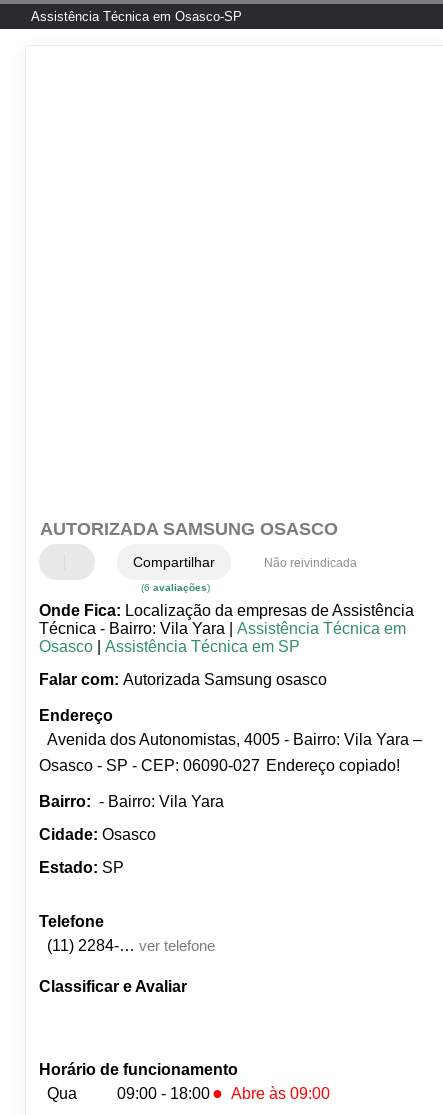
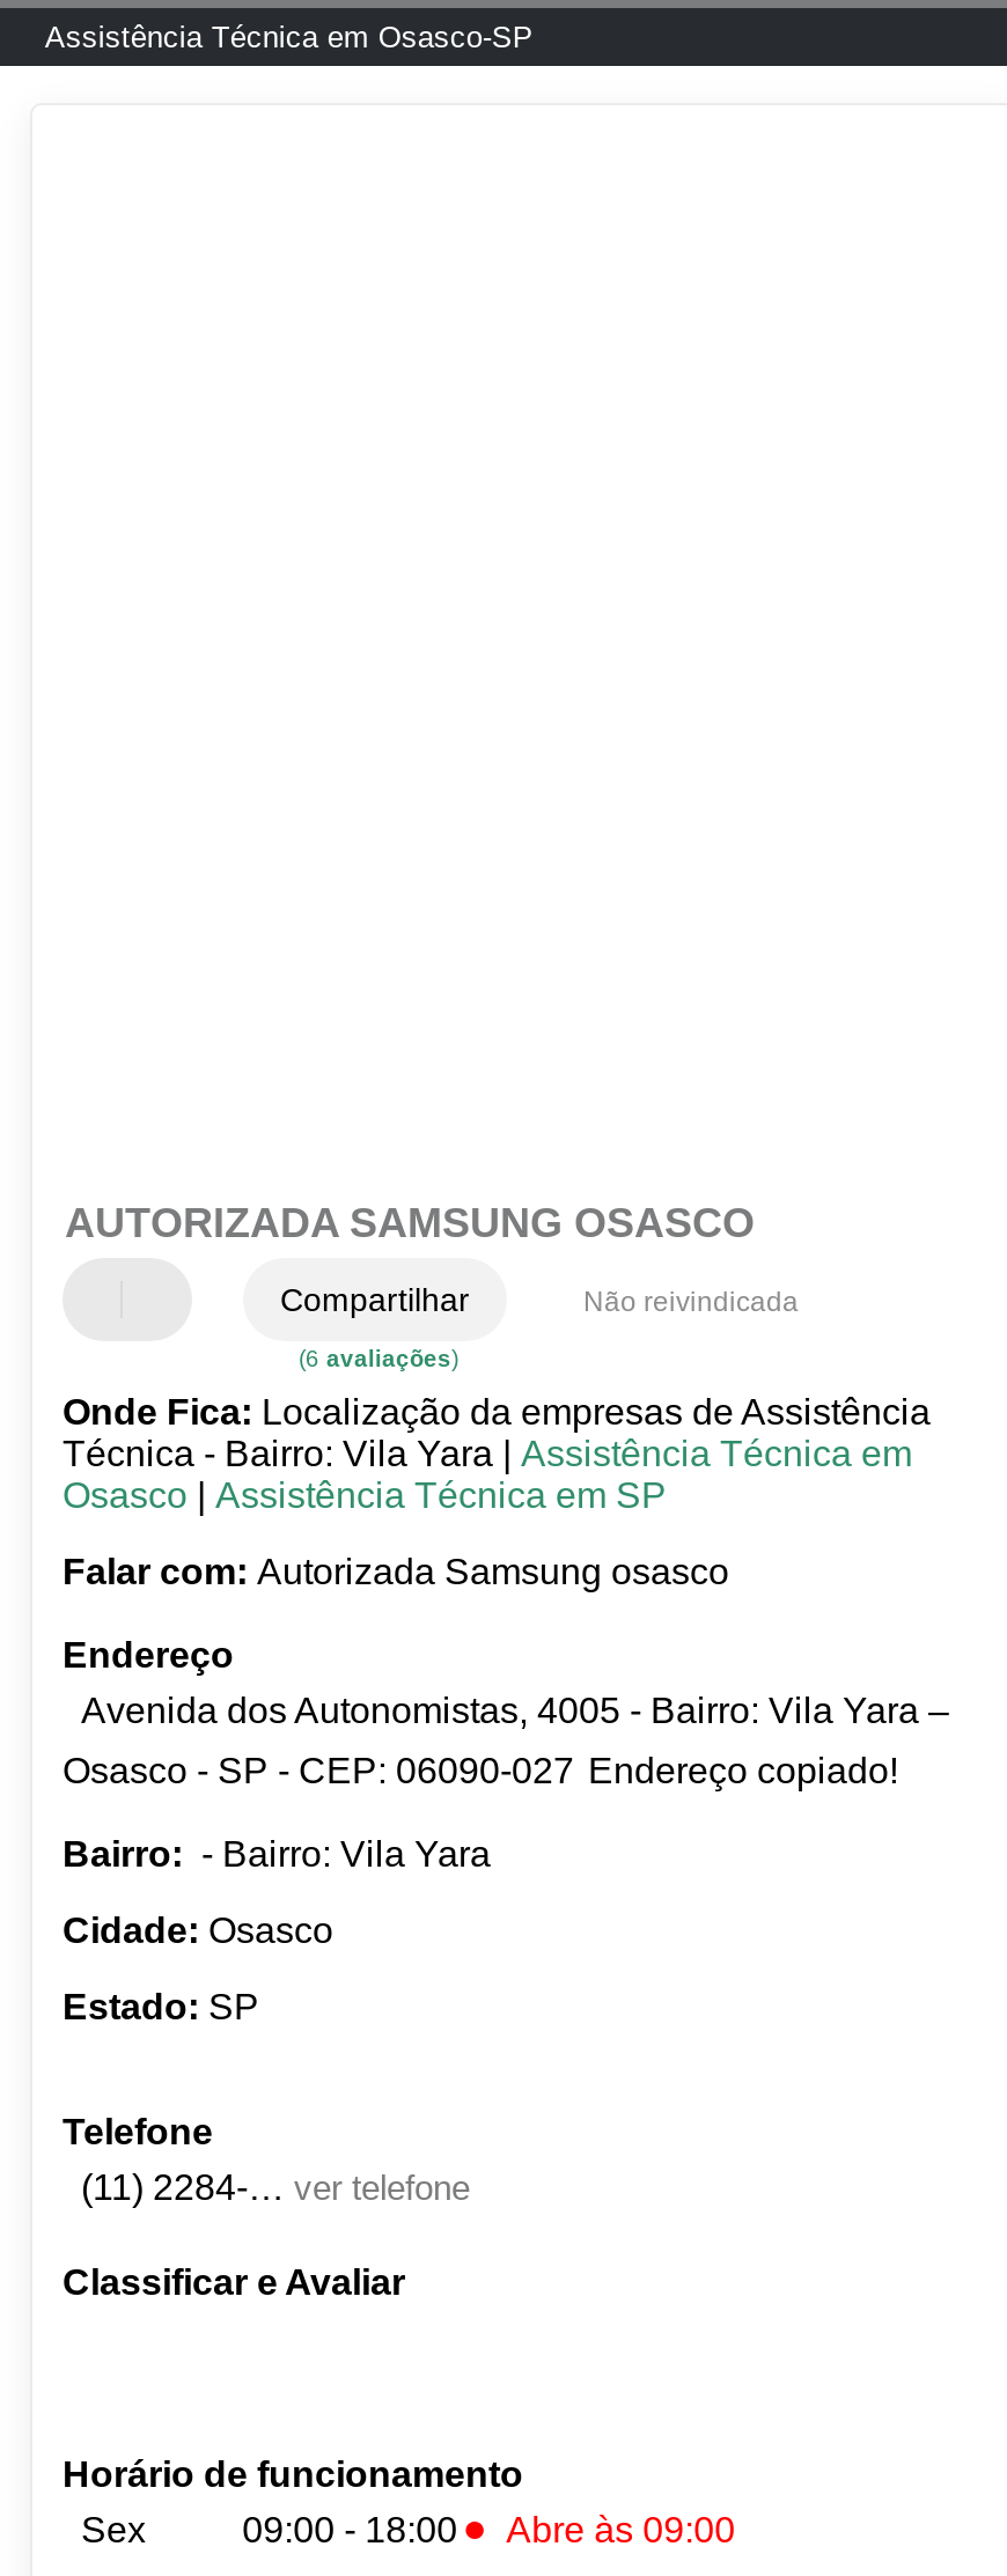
- Qua
+ Sex
